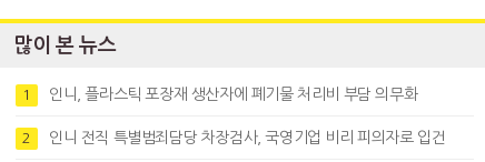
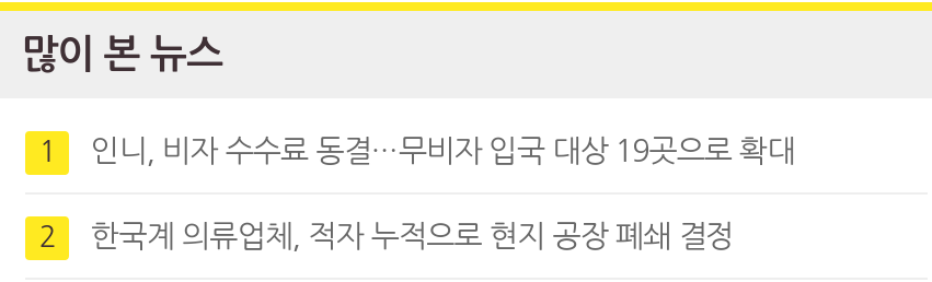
- 인니, 플라스틱 포장재 생산자에 폐기물 처리비 부담 의무화
+ 인니, 비자 수수료 동결…무비자 입국 대상 19곳으로 확대

- 인니 전직 특별범죄담당 차장검사, 국영기업 비리 피의자로 입건
+ 한국계 의류업체, 적자 누적으로 현지 공장 폐쇄 결정
